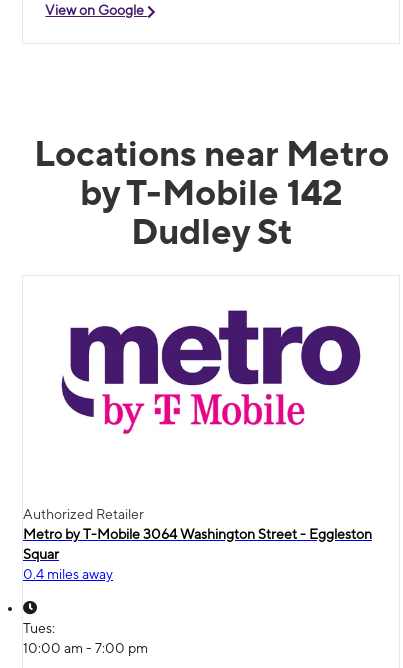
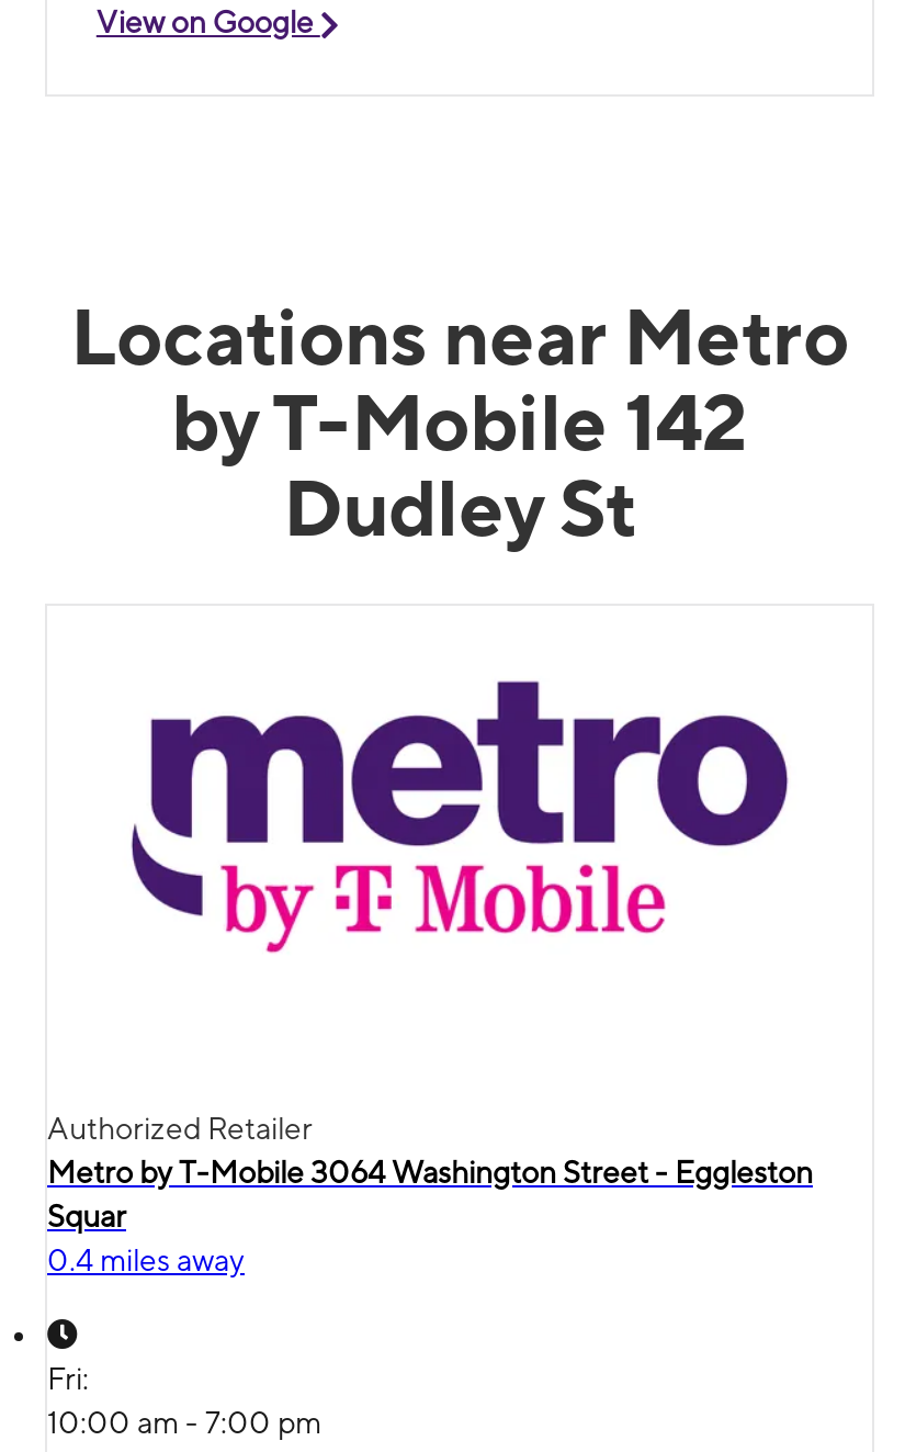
- Tues:
+ Fri:
